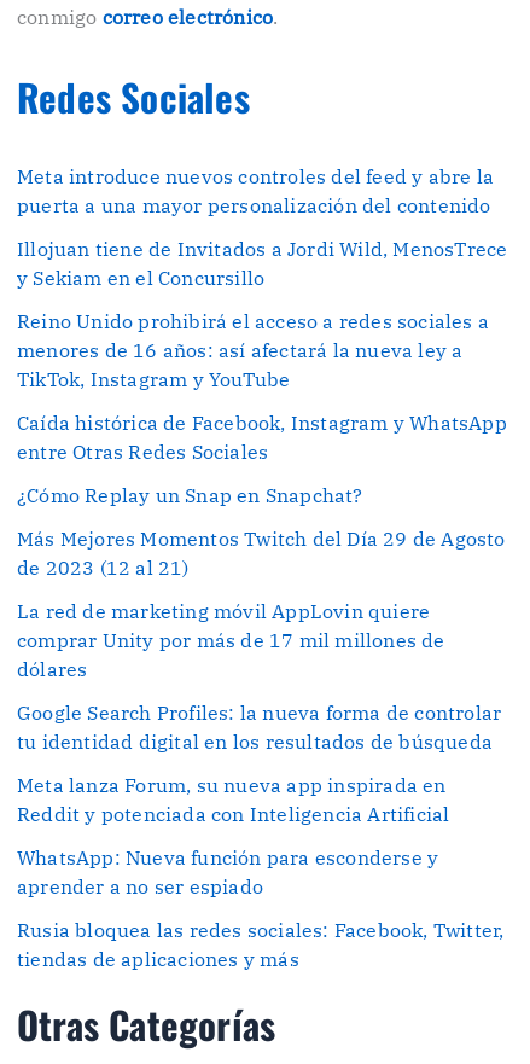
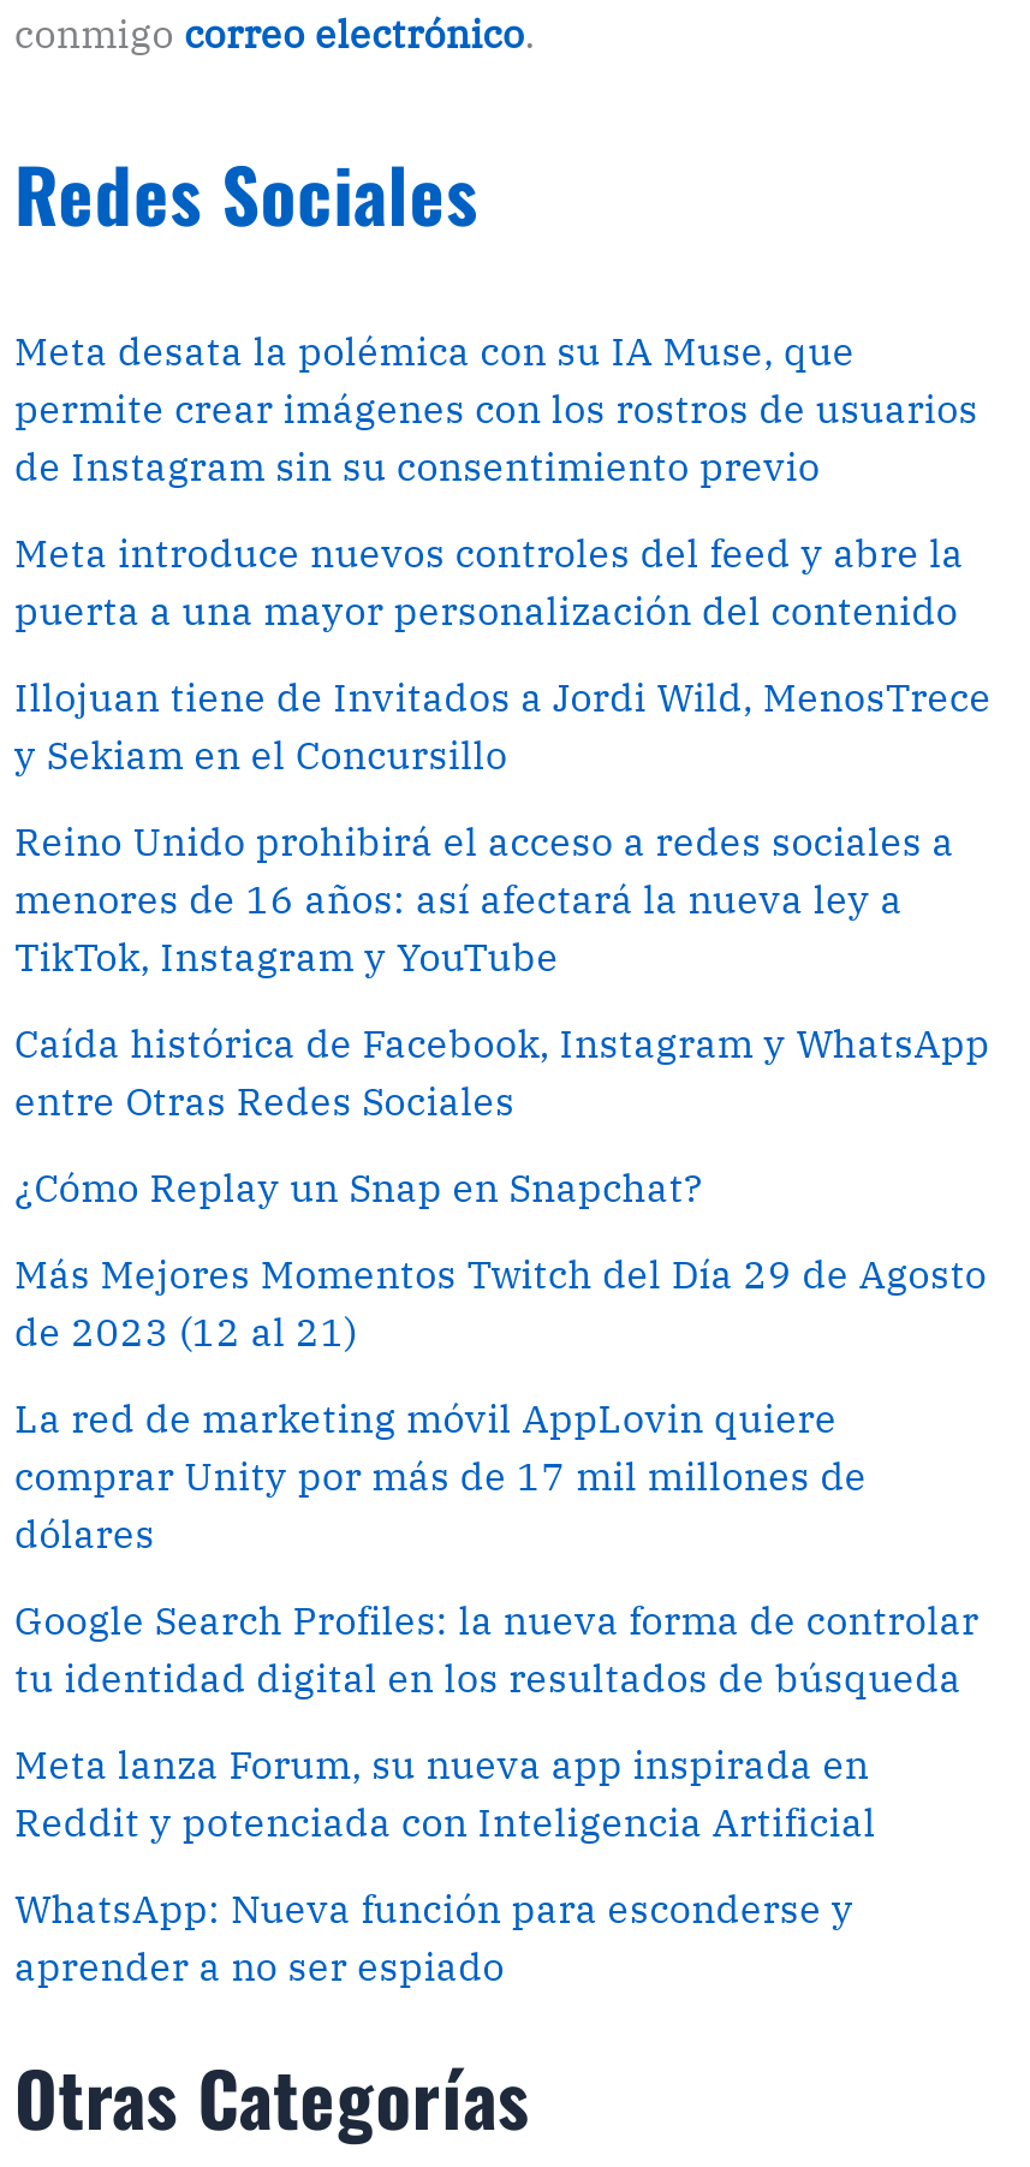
+ Meta desata la polémica con su IA Muse, que
+ permite crear imágenes con los rostros de usuarios
+ de Instagram sin su consentimiento previo

moved down: Meta introduce nuevos controles del feed y abre la | puerta a una mayor personalización del contenido | Illojuan tiene de Invitados a Jordi Wild, MenosTrece | ... | WhatsApp: Nueva función para esconderse y | aprender a no ser espiado

- Rusia bloquea las redes sociales: Facebook, Twitter,
- tiendas de aplicaciones y más
